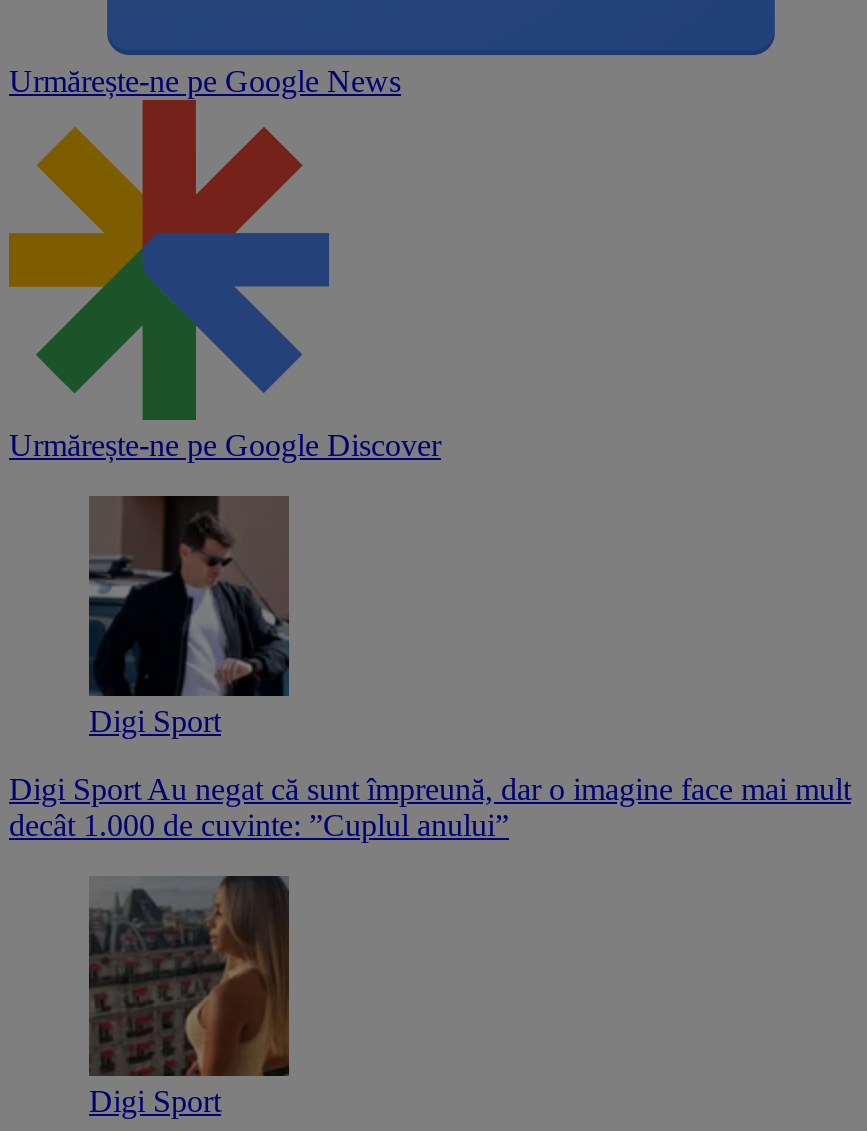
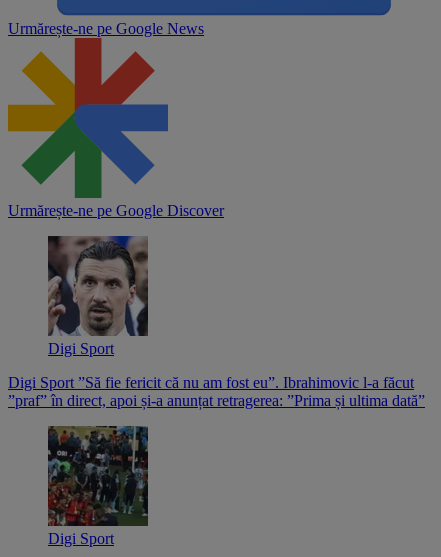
- [image]
- Digi Sport Au negat că sunt împreună, dar o imagine face mai mult
- decât 1.000 de cuvinte: ”Cuplul anului”
+ [image]
+ Digi Sport”Să fie fericit că nu am fost eu”. Ibrahimovic l-a făcut
+ ”praf” în direct, apoi și-a anunțat retragerea: ”Prima și ultima dată”

- [image]
+ [image]
